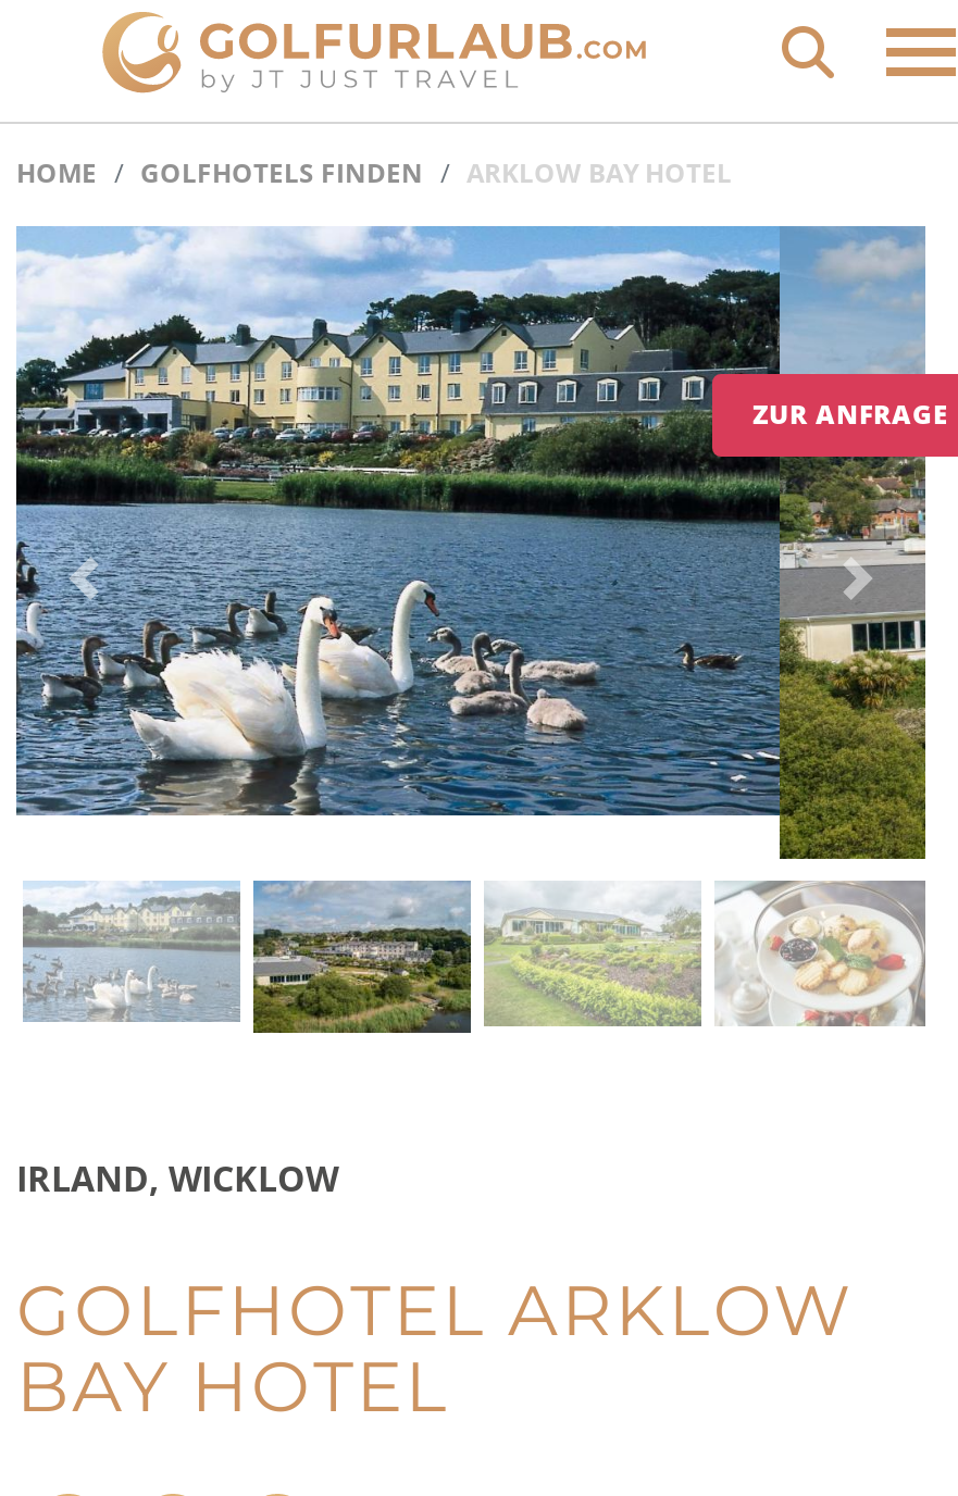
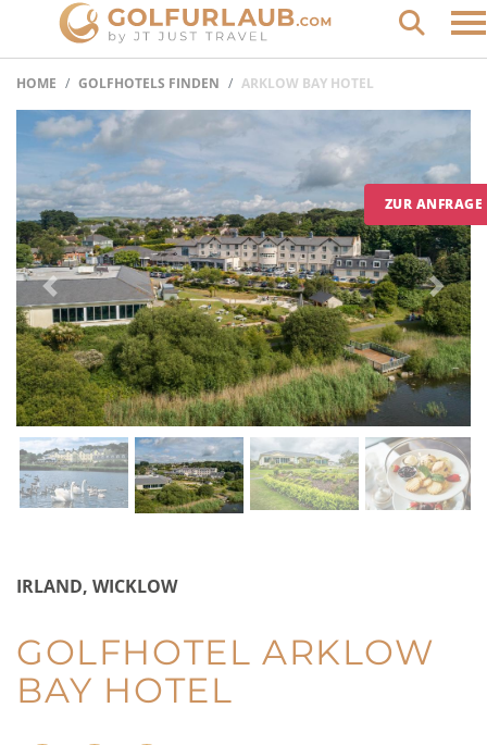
- [image]
+ [image]
